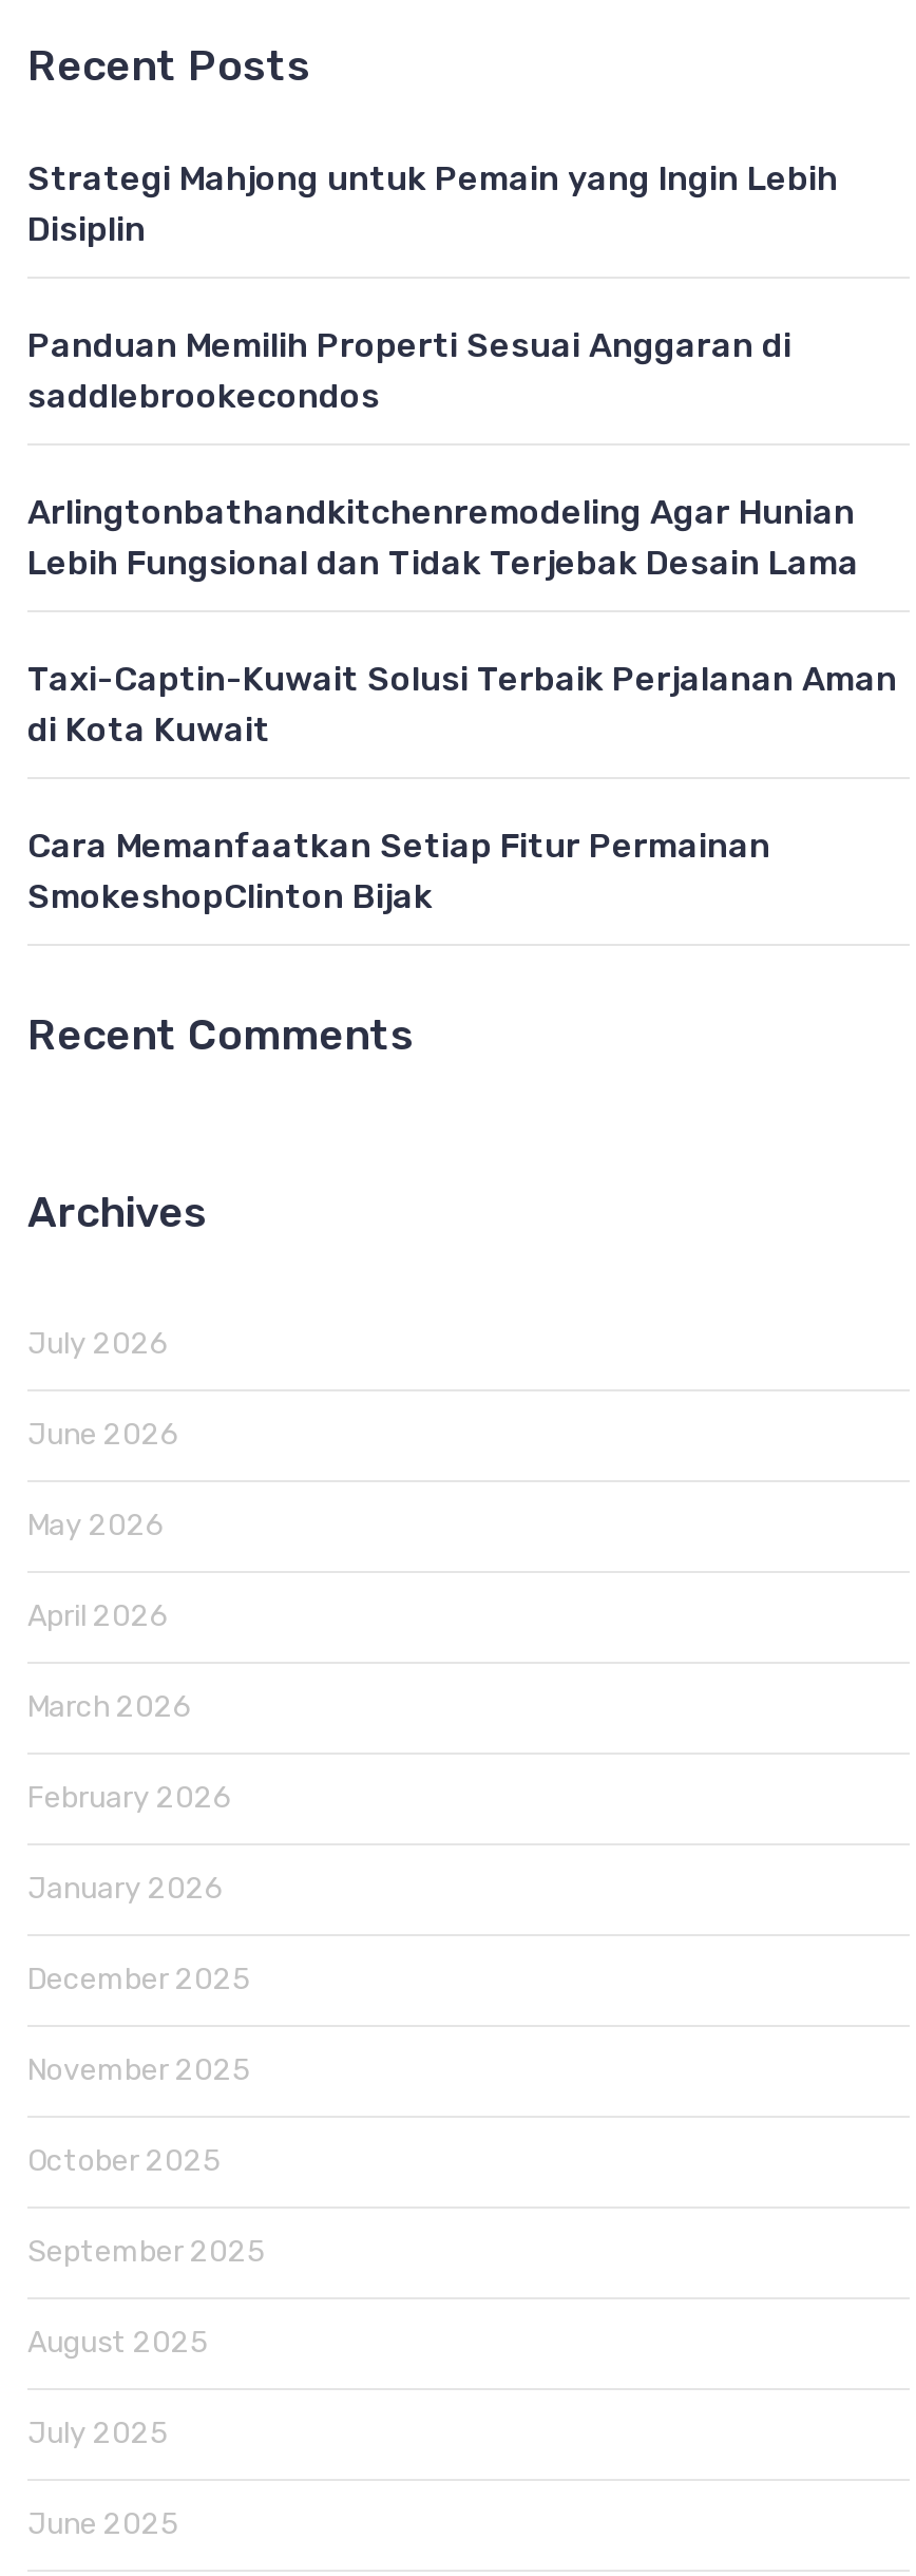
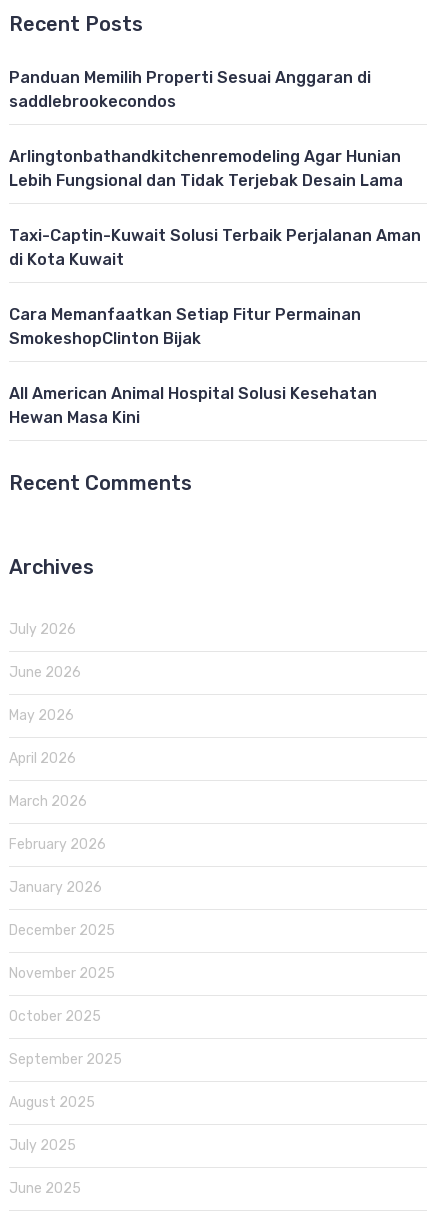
- Strategi Mahjong untuk Pemain yang Ingin Lebih
- Disiplin

moved up: Panduan Memilih Properti Sesuai Anggaran di | saddlebrookecondos | Arlingtonbathandkitchenremodeling Agar Hunian | Lebih Fungsional dan Tidak Terjebak Desain Lama | Taxi-Captin-Kuwait Solusi Terbaik Perjalanan Aman | di Kota Kuwait | Cara Memanfaatkan Setiap Fitur Permainan | SmokeshopClinton Bijak

+ All American Animal Hospital Solusi Kesehatan
+ Hewan Masa Kini
